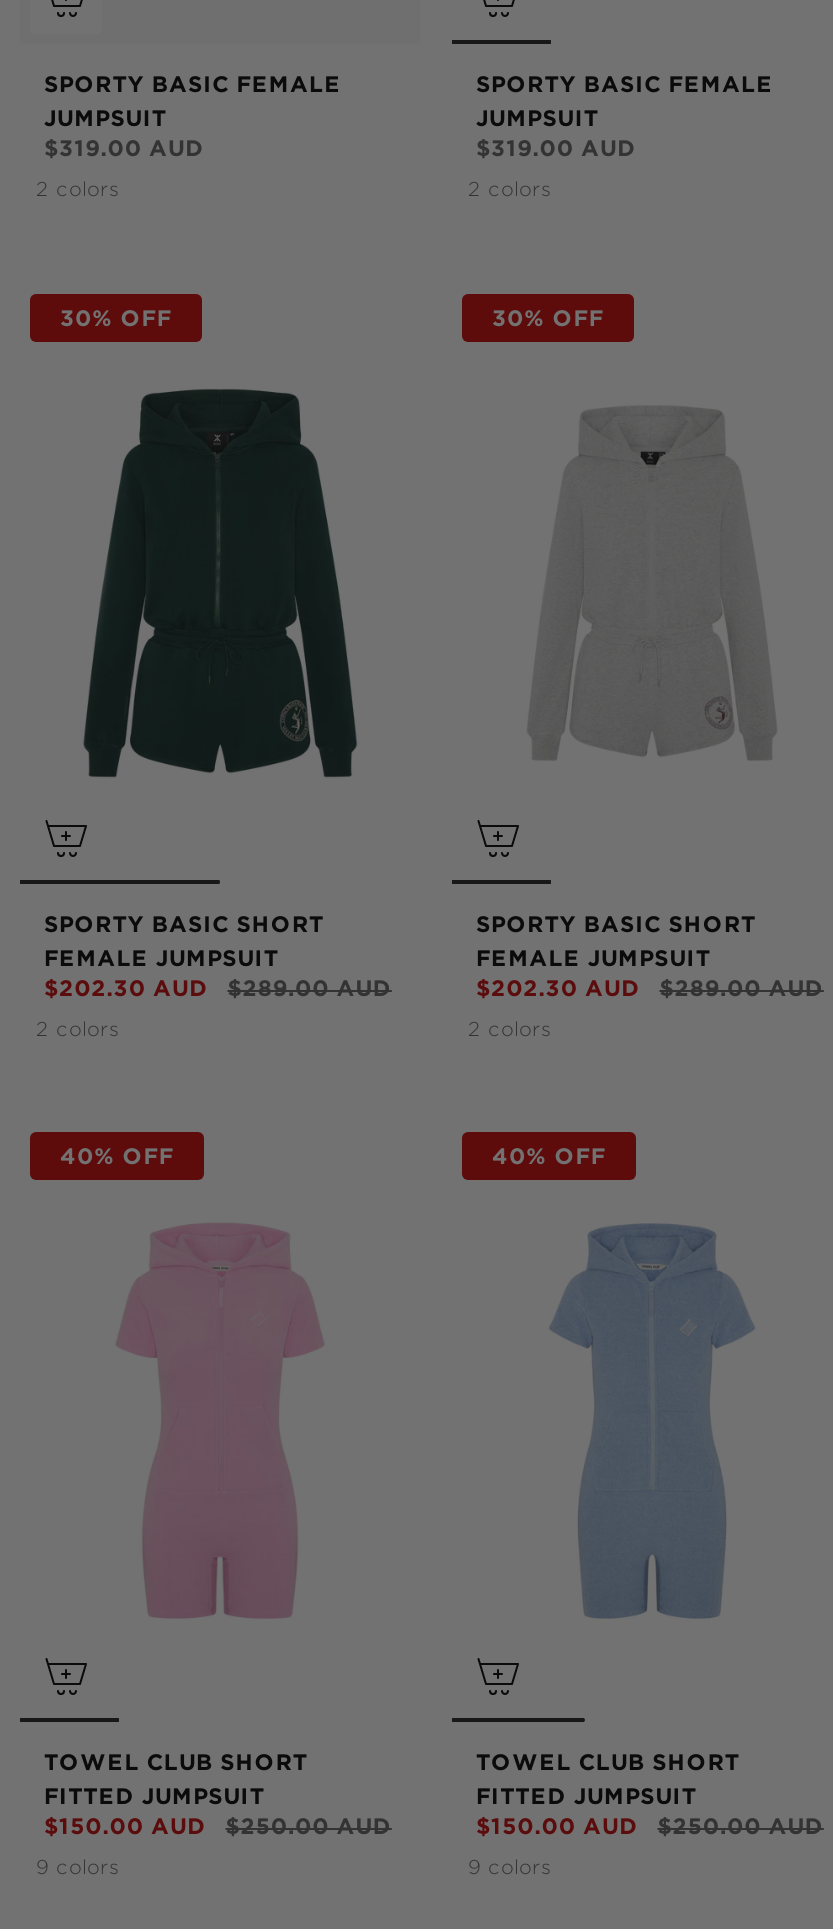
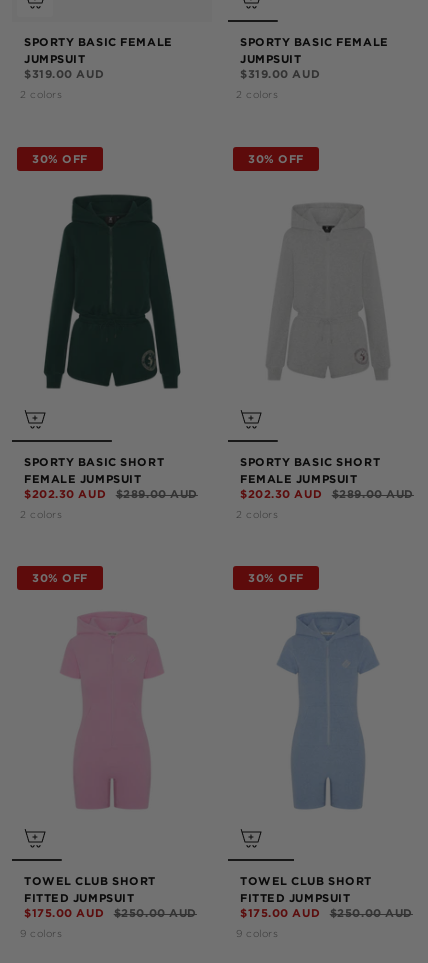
- 40% OFF
+ 30% OFF

- 40% OFF
+ 30% OFF

- $150.00 AUD $250.00 AUD
+ $175.00 AUD $250.00 AUD

- $150.00 AUD $250.00 AUD
+ $175.00 AUD $250.00 AUD
